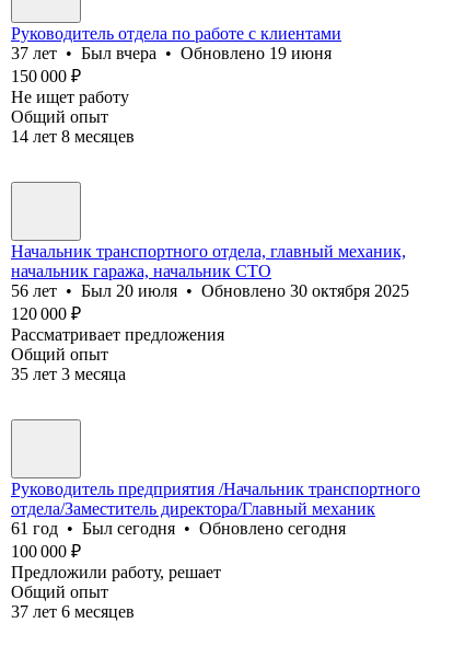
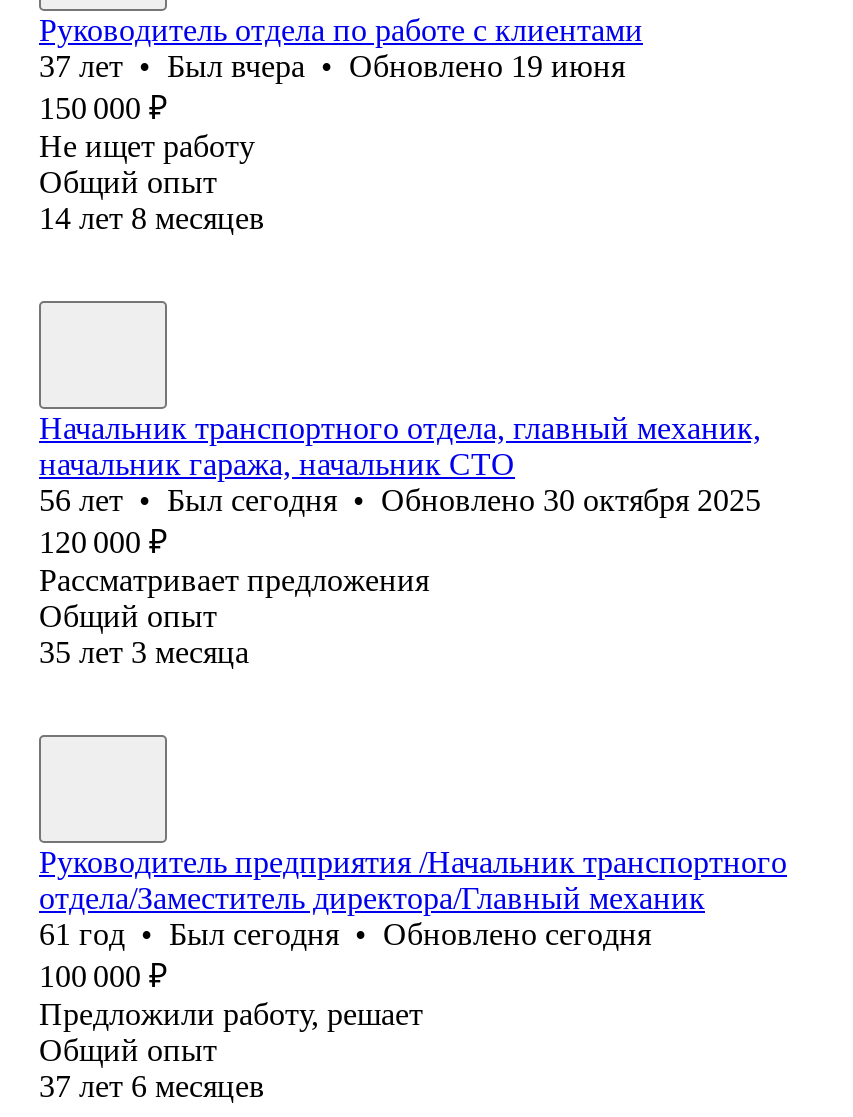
- 56 лет • Был 20 июля • Обновлено 30 октября 2025
+ 56 лет • Был сегодня • Обновлено 30 октября 2025
